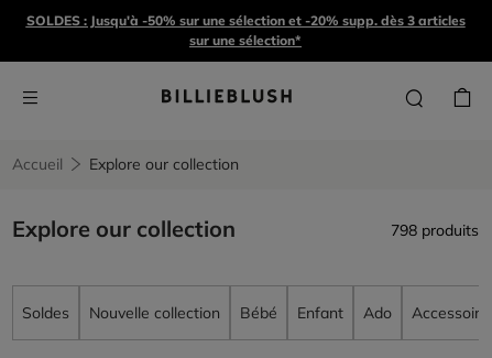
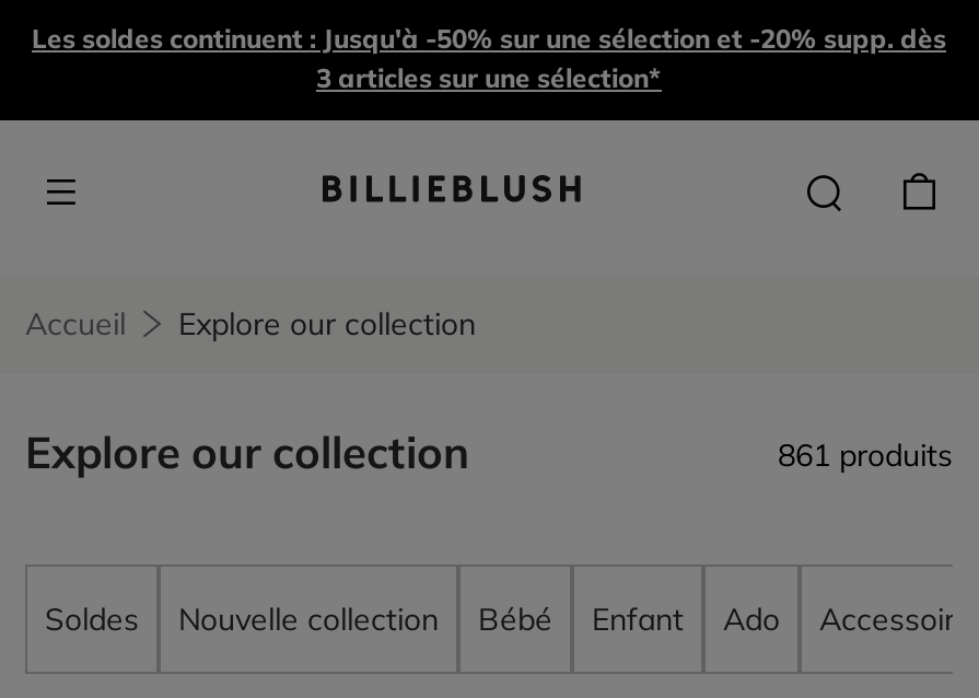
- SOLDES : Jusqu'à -50% sur une sélection et -20% supp. dès 3 articles
- sur une sélection*
+ Les soldes continuent : Jusqu'à -50% sur une sélection et -20% supp. dès
+ 3 articles sur une sélection*

- 798 produits
+ 861 produits
